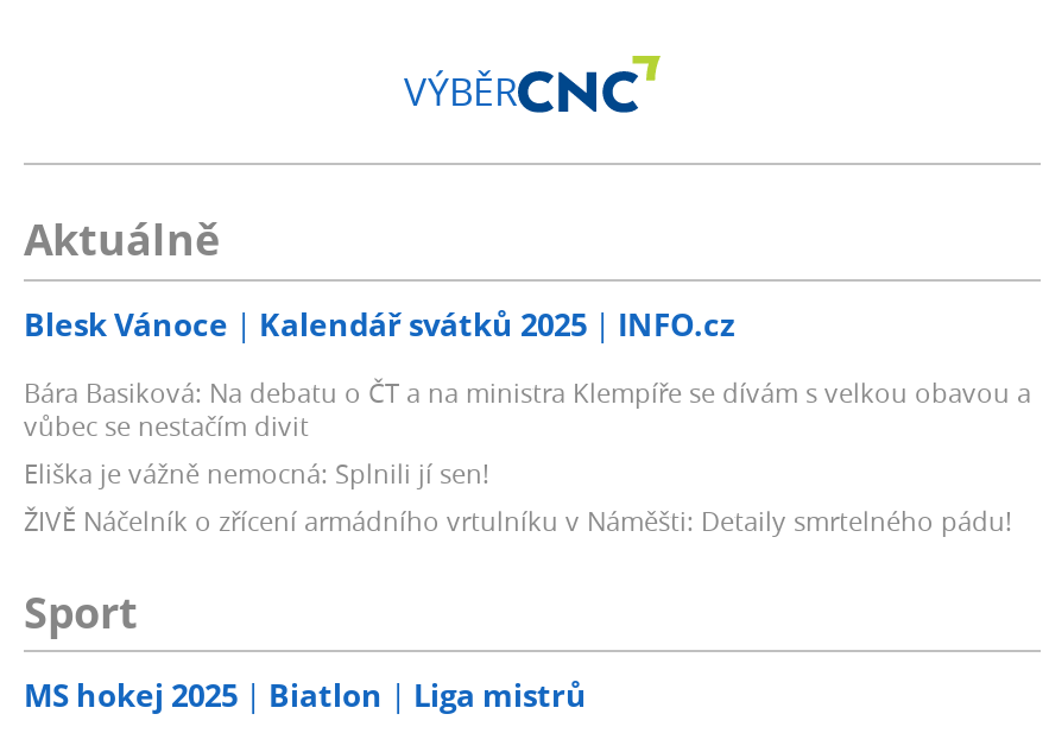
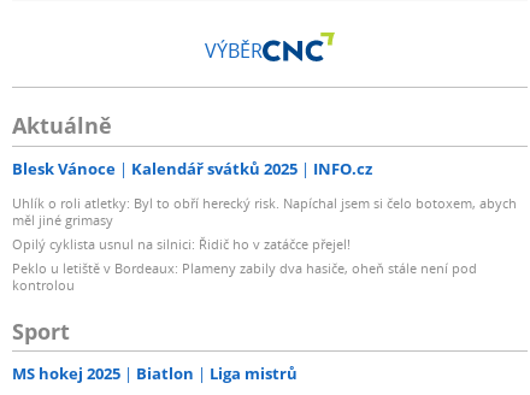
- Bára Basiková: Na debatu o ČT a na ministra Klempíře se dívám s velkou obavou a
- vůbec se nestačím divit
- Eliška je vážně nemocná: Splnili jí sen!
- ŽIVĚ Náčelník o zřícení armádního vrtulníku v Náměšti: Detaily smrtelného pádu!
+ Uhlík o roli atletky: Byl to obří herecký risk. Napíchal jsem si čelo botoxem, abych
+ měl jiné grimasy
+ Opilý cyklista usnul na silnici: Řidič ho v zatáčce přejel!
+ Peklo u letiště v Bordeaux: Plameny zabily dva hasiče, oheň stále není pod
+ kontrolou
